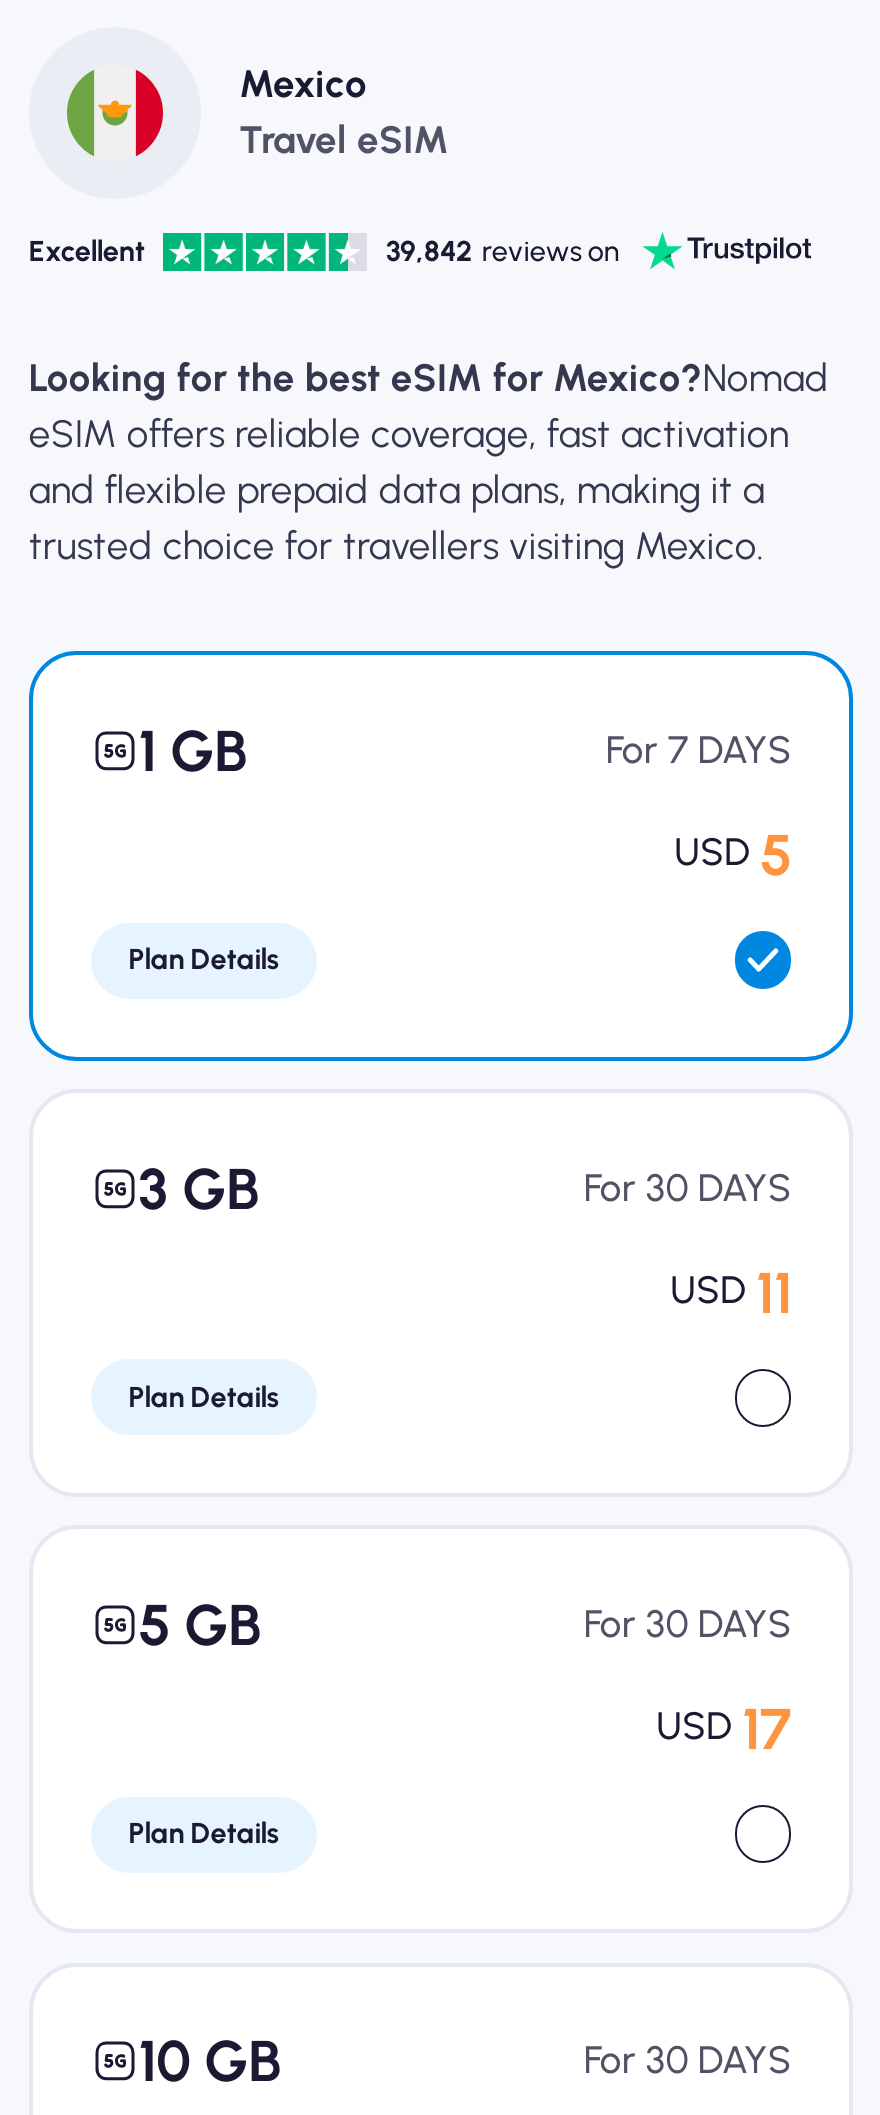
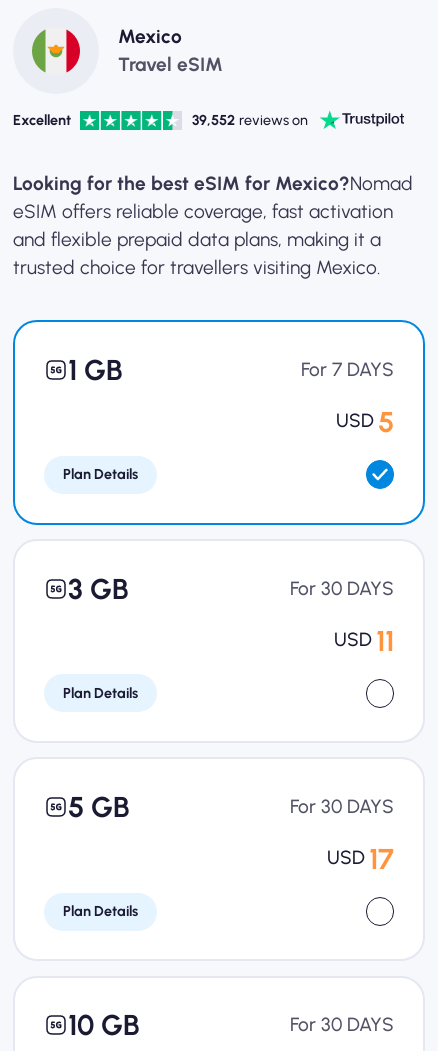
- 39,842 reviews on
+ 39,552 reviews on
